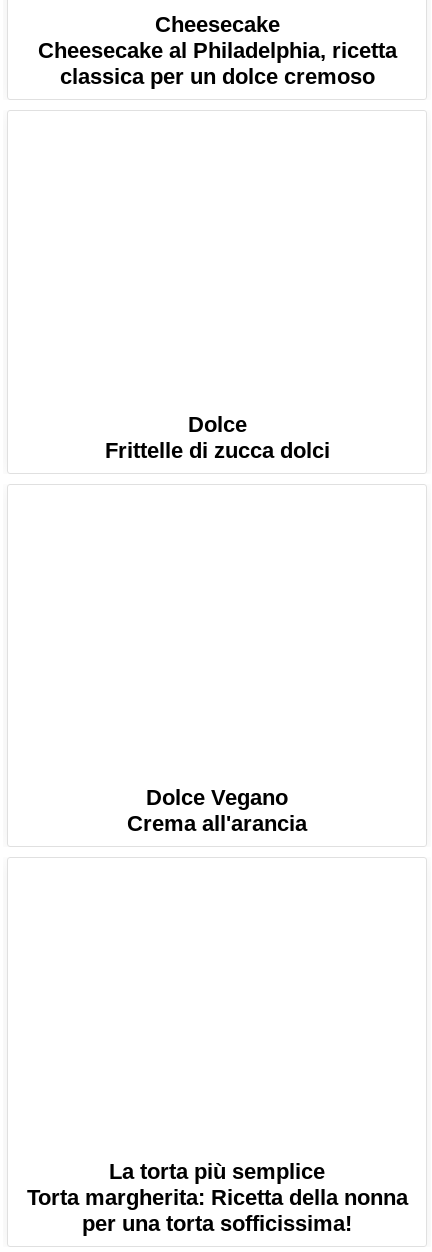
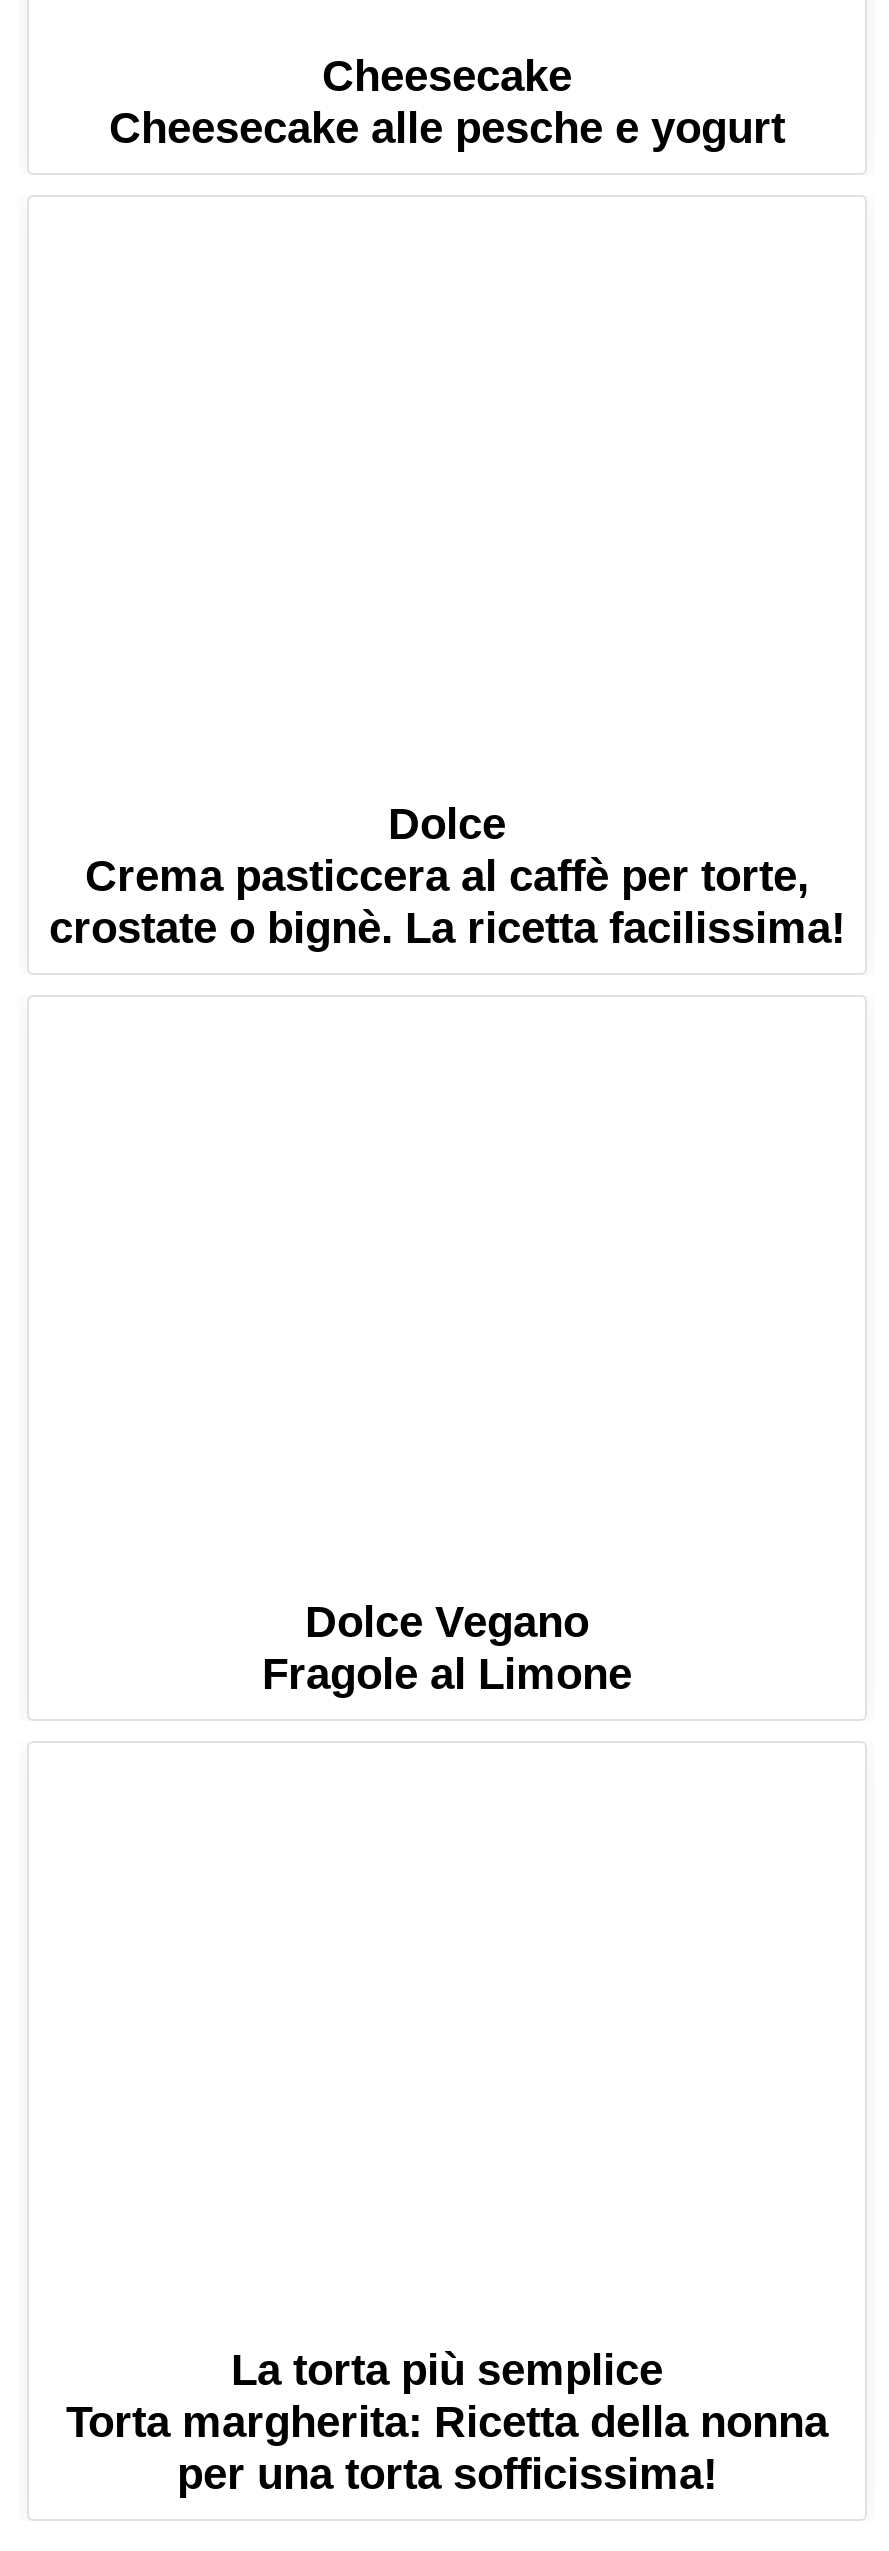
- Cheesecake al Philadelphia, ricetta
- classica per un dolce cremoso
+ Cheesecake alle pesche e yogurt

moved up: Dolce

- Frittelle di zucca dolci
+ Crema pasticcera al caffè per torte,
+ crostate o bignè. La ricetta facilissima!

- Crema all'arancia
+ Fragole al Limone
